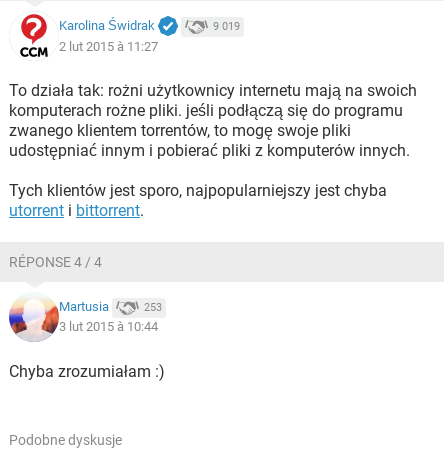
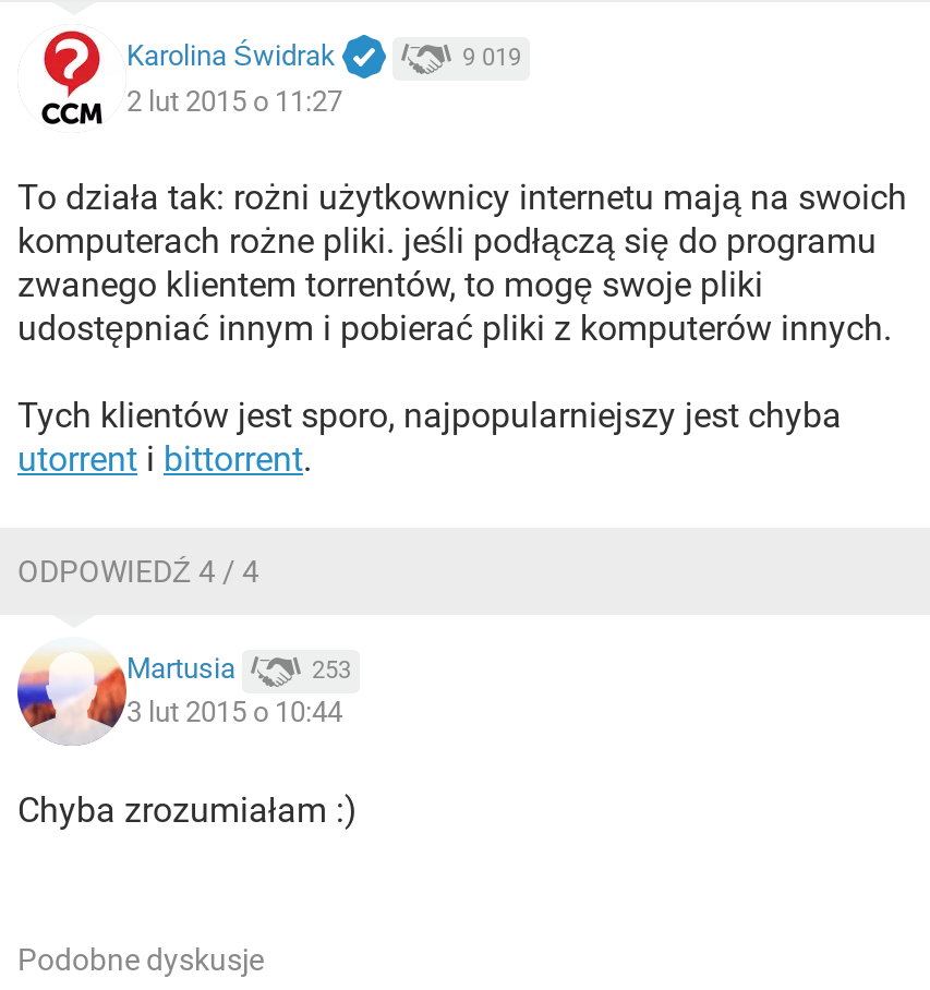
- 2 lut 2015 à 11:27
+ 2 lut 2015 o 11:27

- RÉPONSE 4 / 4
+ ODPOWIEDŹ 4 / 4

- 3 lut 2015 à 10:44
+ 3 lut 2015 o 10:44
